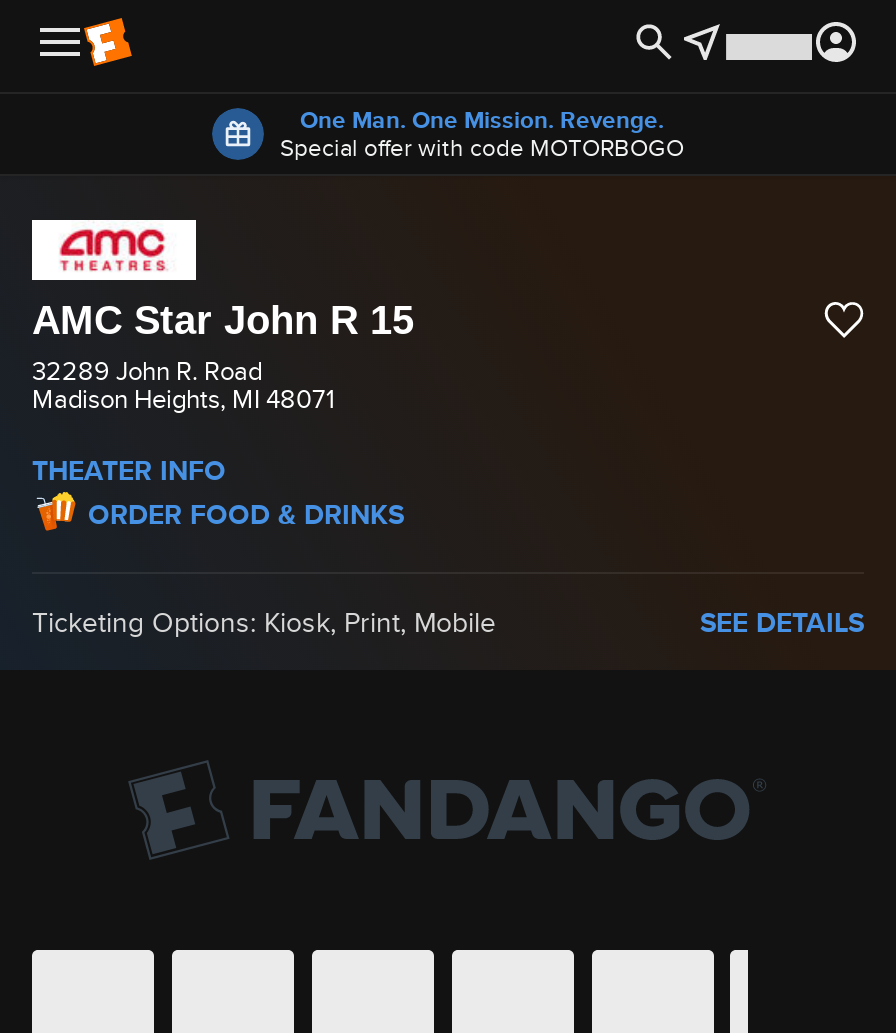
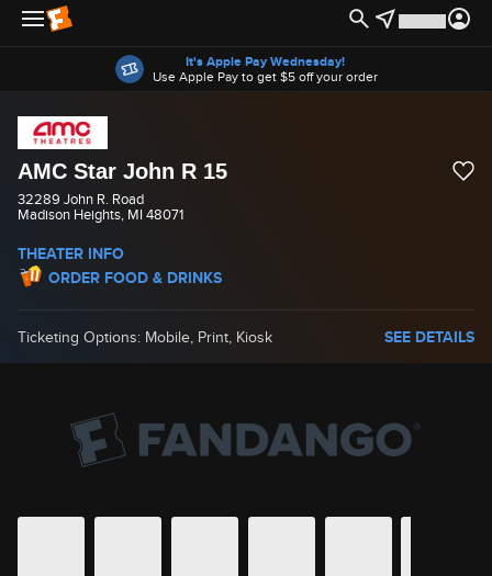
- One Man. One Mission. Revenge.
- Special offer with code MOTORBOGO
+ It's Apple Pay Wednesday!
+ Use Apple Pay to get $5 off your order

- Ticketing Options: Kiosk, Print, Mobile
+ Ticketing Options: Mobile, Print, Kiosk
